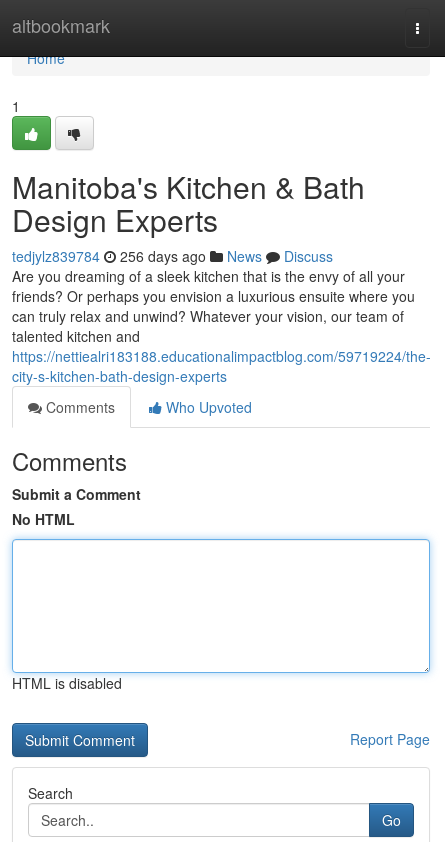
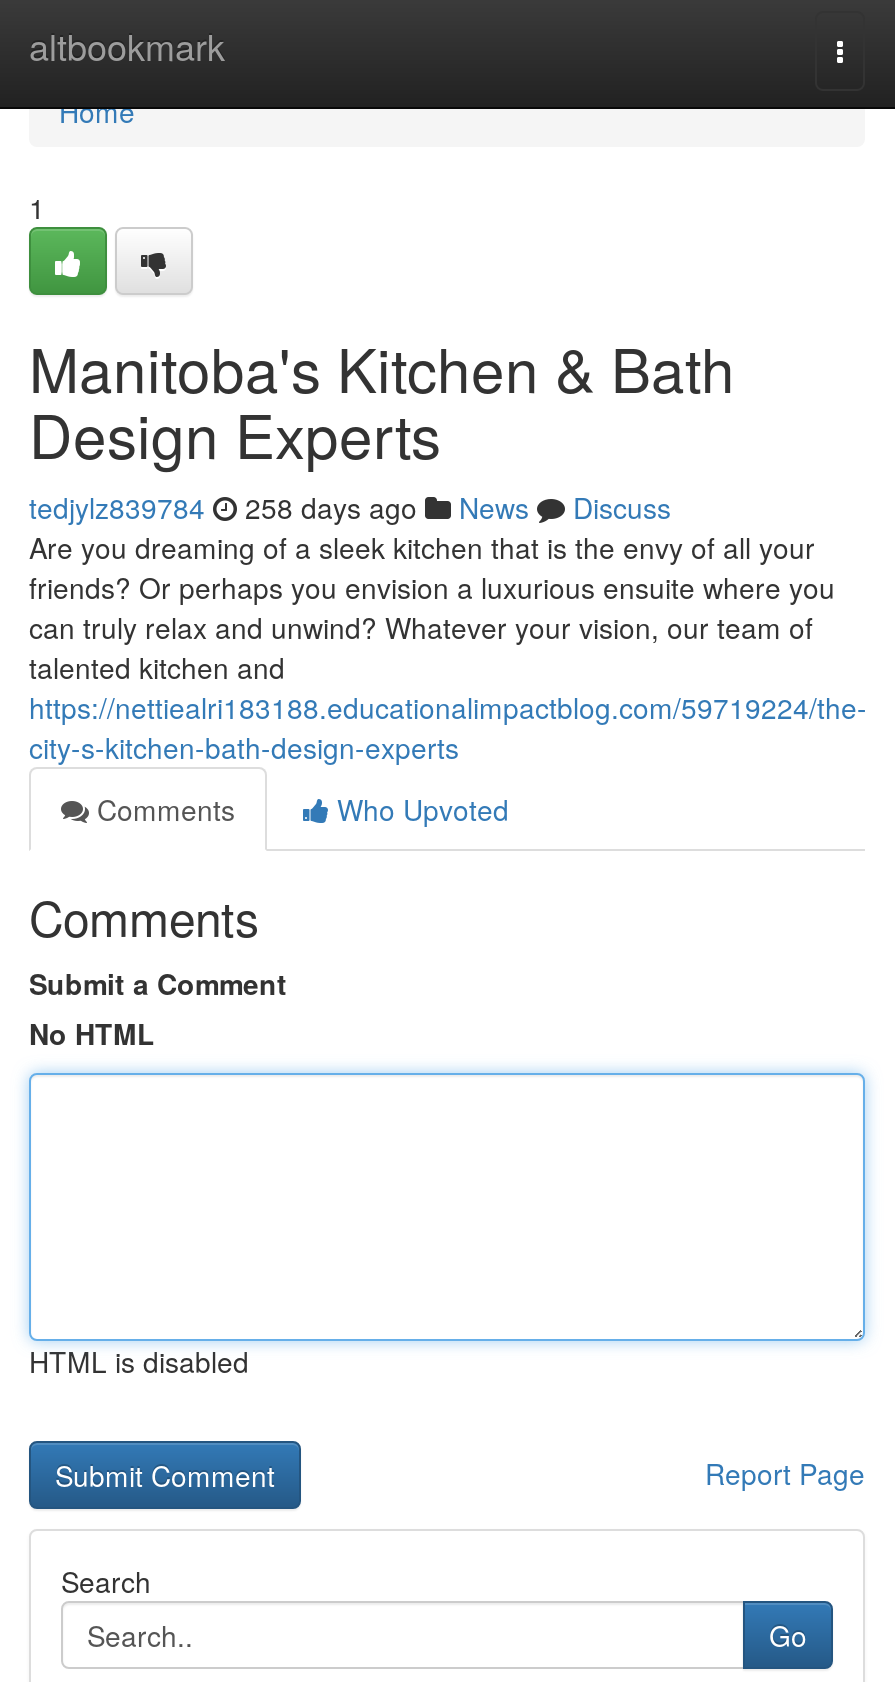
- tedjylz839784 256 days ago News Discuss
+ tedjylz839784 258 days ago News Discuss
